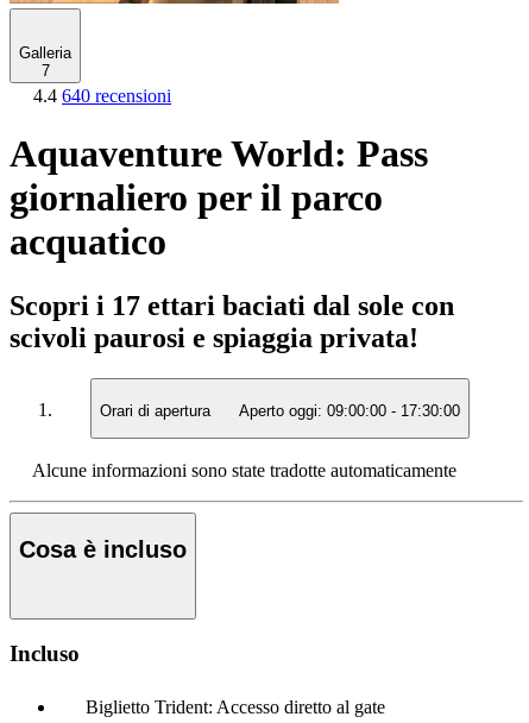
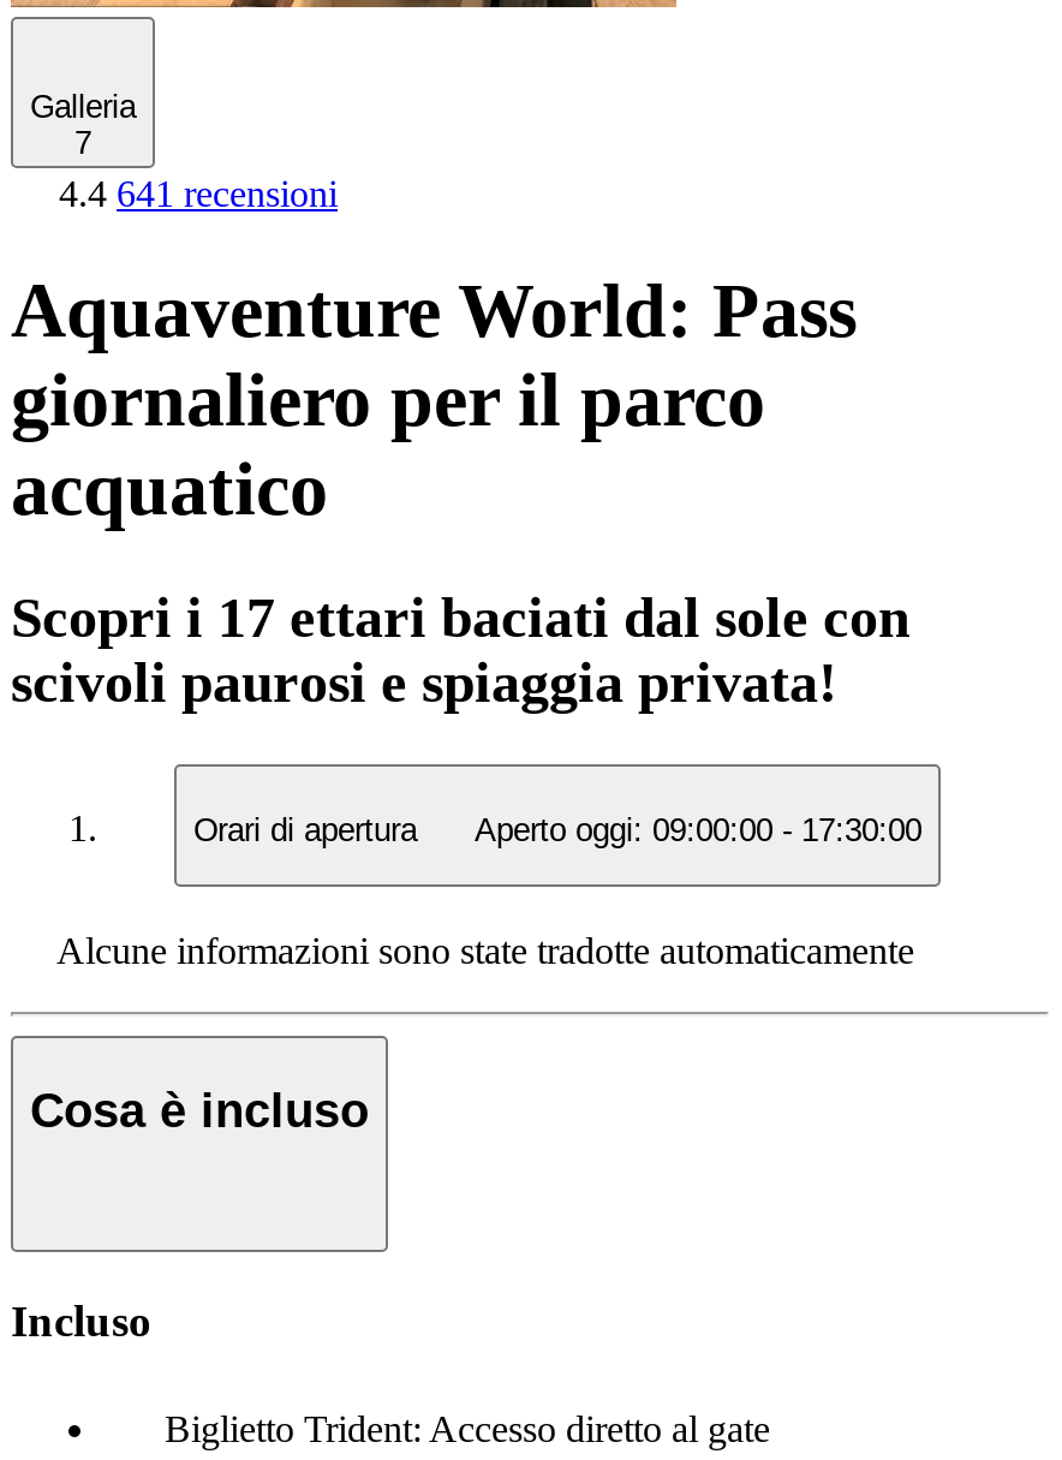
- 4.4 640 recensioni
+ 4.4 641 recensioni
